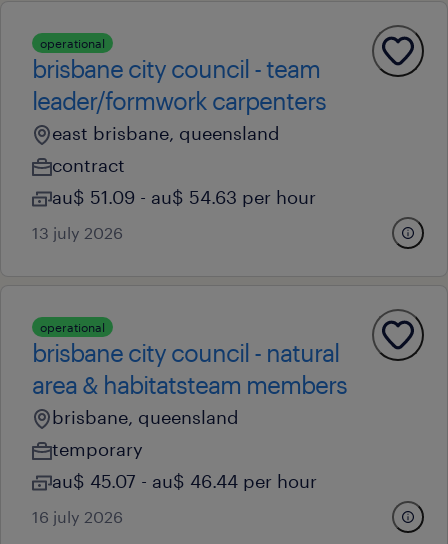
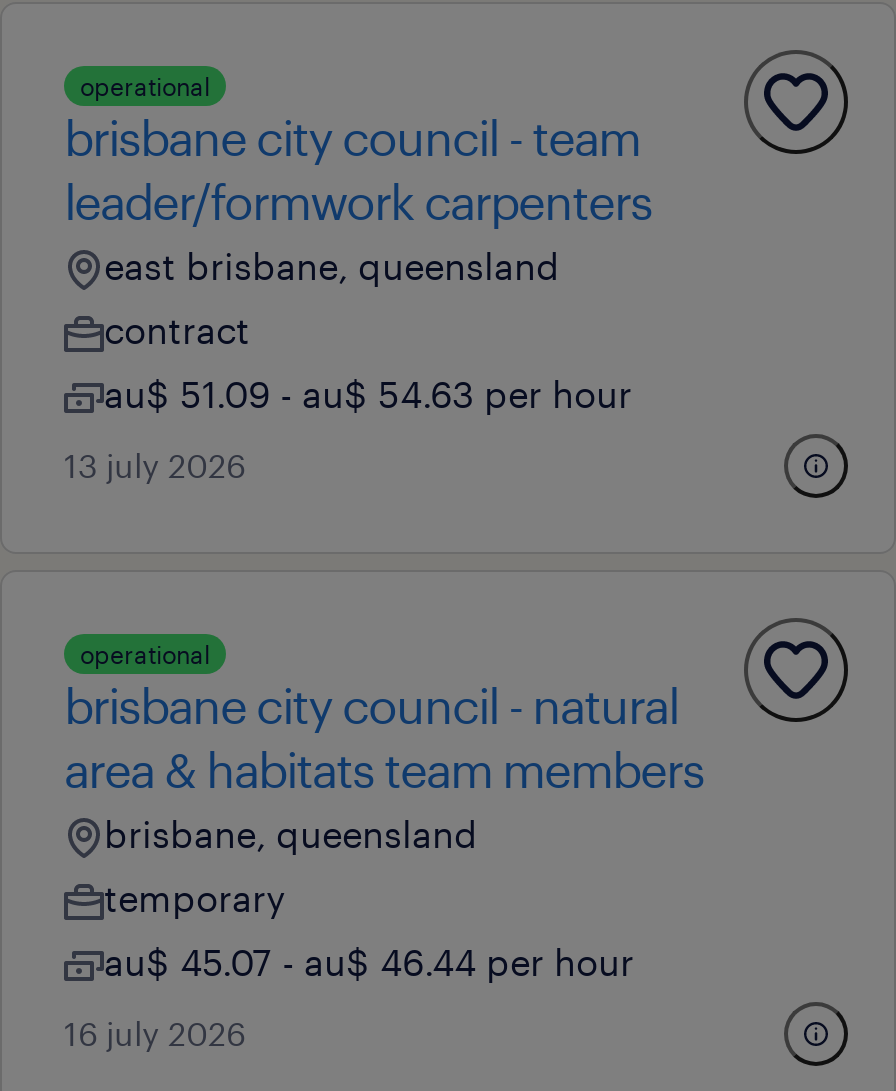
- area & habitatsteam members
+ area & habitats team members
